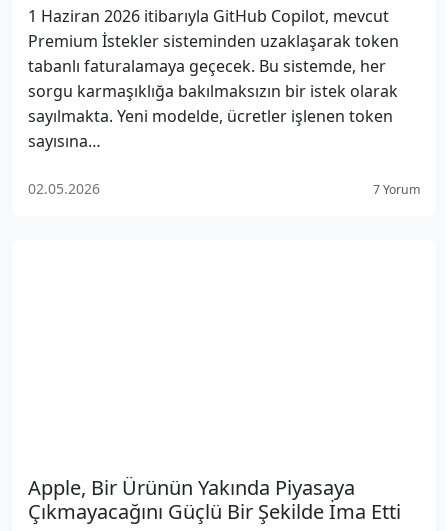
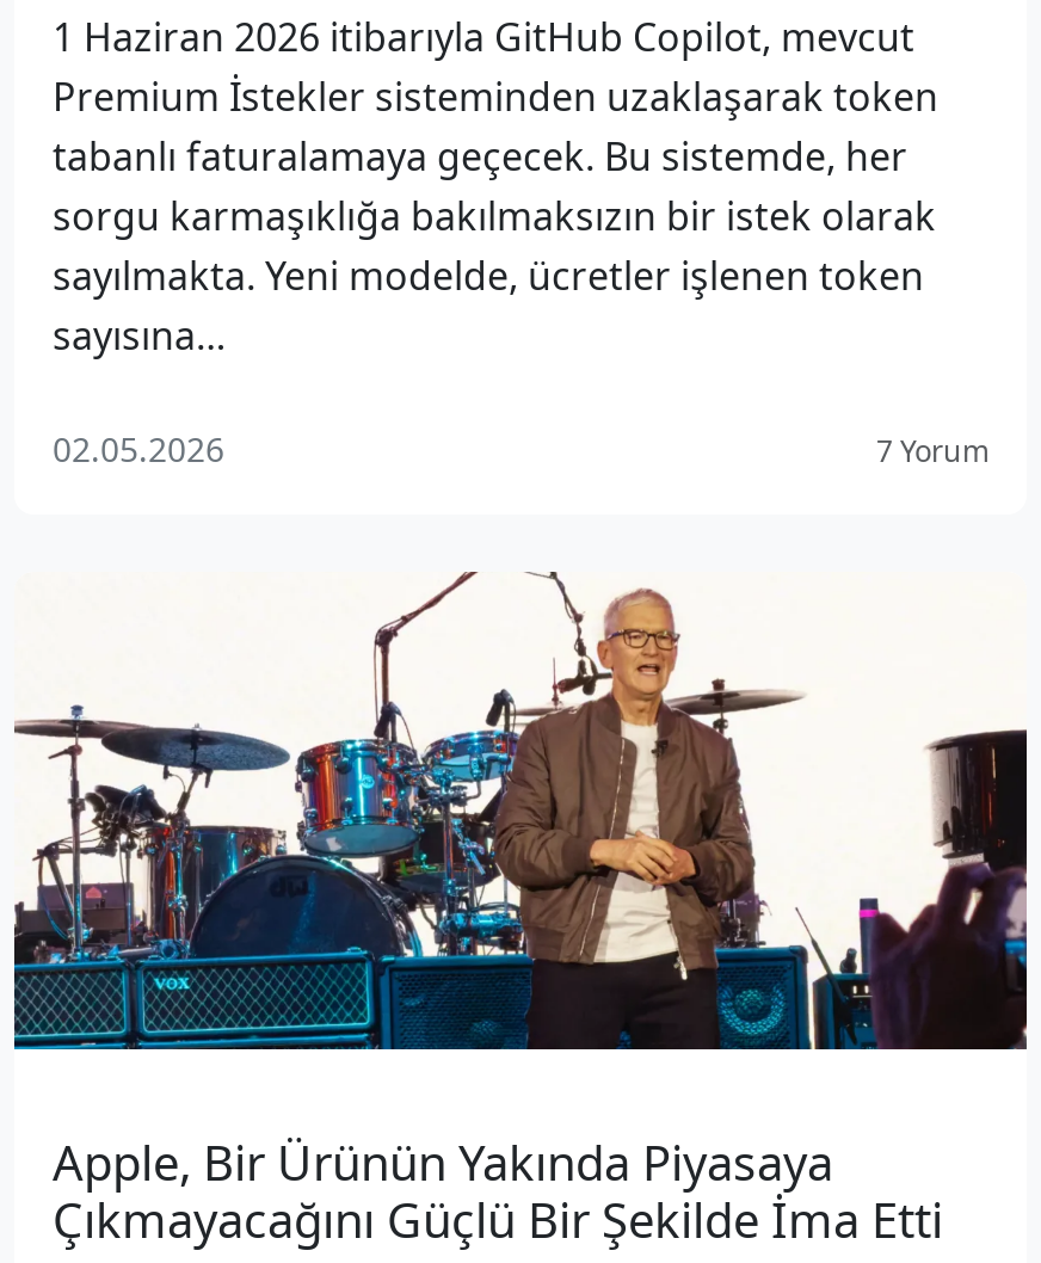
+ [image]
